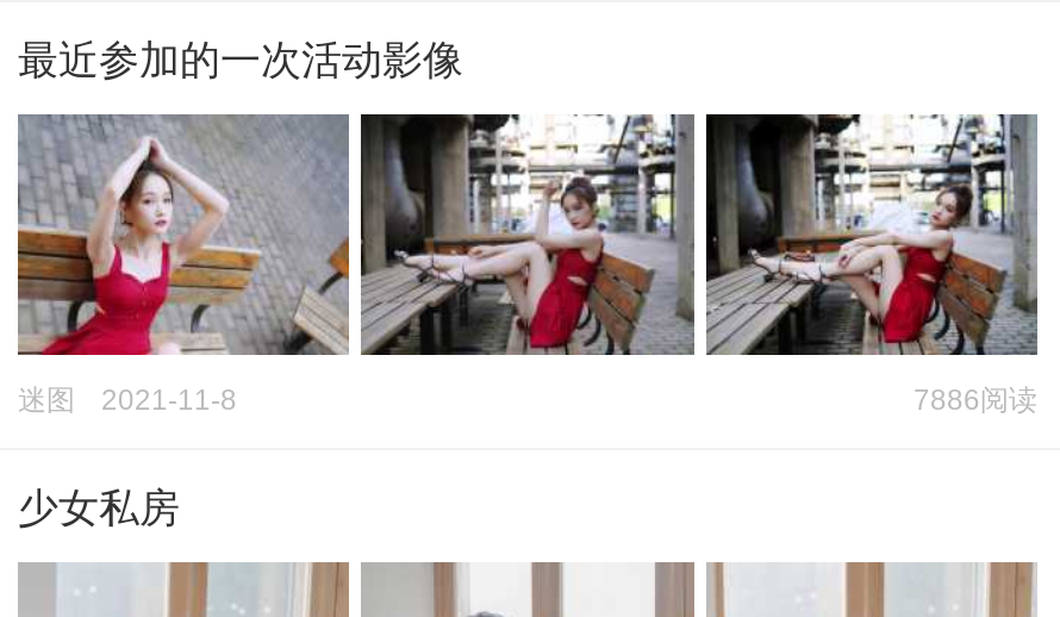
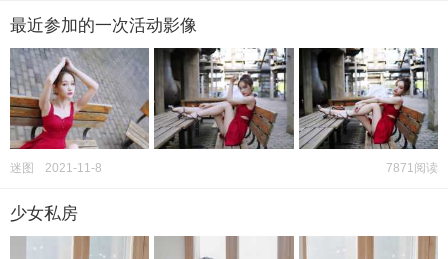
- 7886阅读
+ 7871阅读
